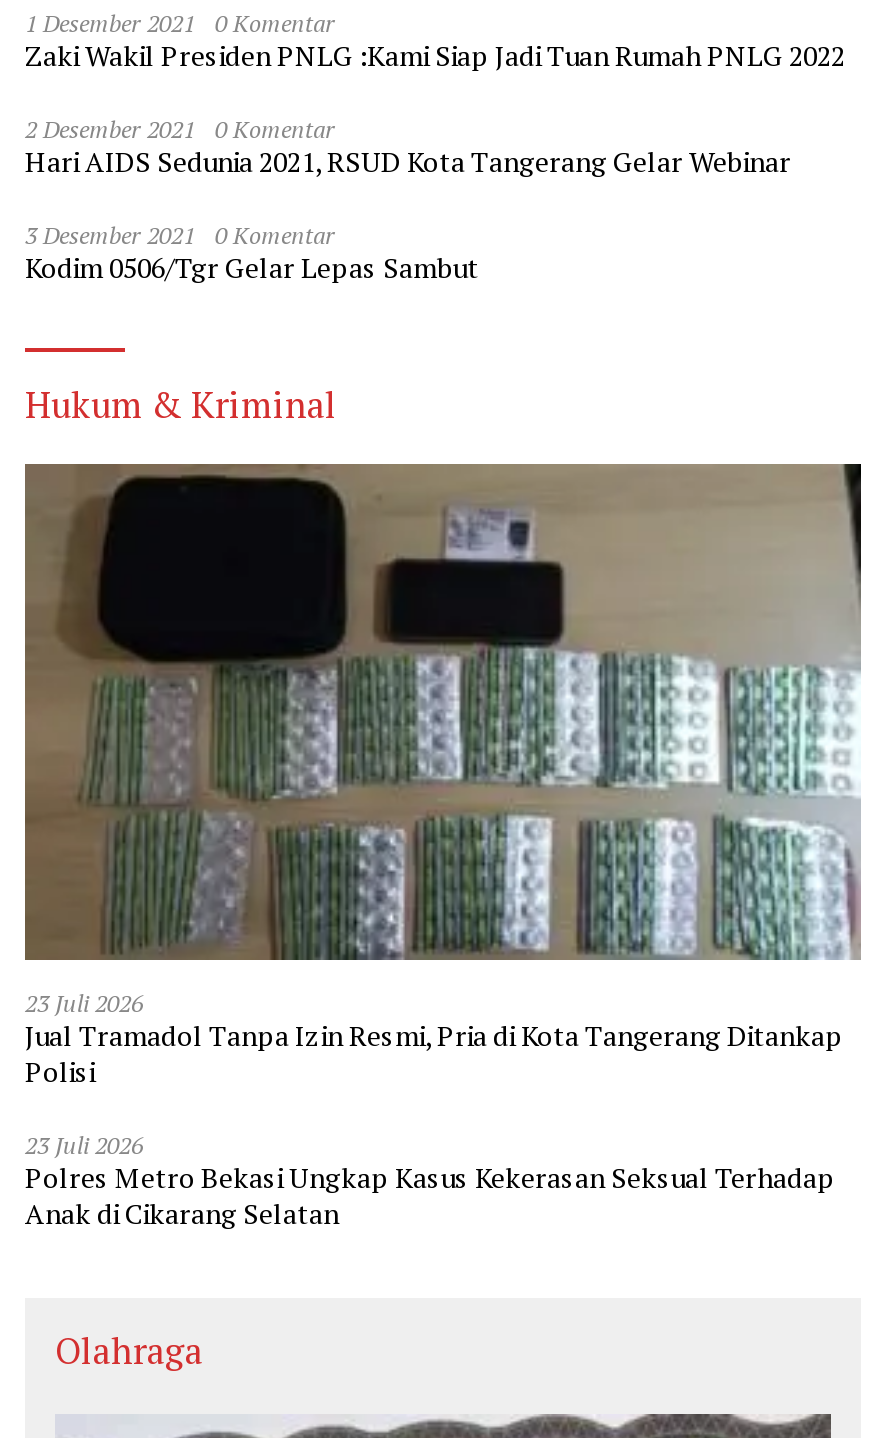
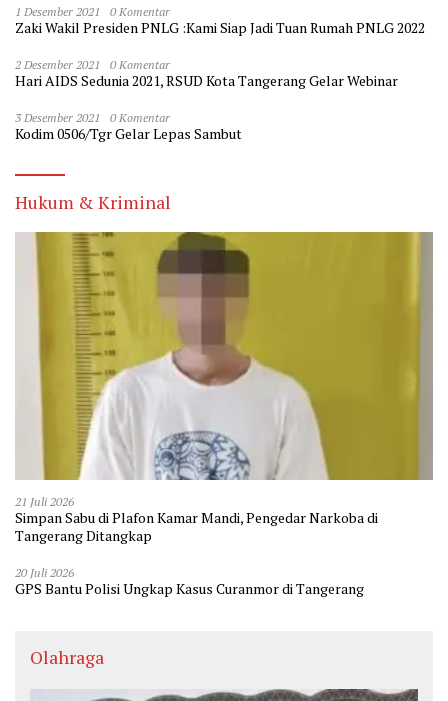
- [image]
- 23 Juli 2026
- Jual Tramadol Tanpa Izin Resmi, Pria di Kota Tangerang Ditankap
- Polisi
+ [image]
+ 21 Juli 2026
+ Simpan Sabu di Plafon Kamar Mandi, Pengedar Narkoba di
+ Tangerang Ditangkap

- 23 Juli 2026
- Polres Metro Bekasi Ungkap Kasus Kekerasan Seksual Terhadap
- Anak di Cikarang Selatan
+ 20 Juli 2026
+ GPS Bantu Polisi Ungkap Kasus Curanmor di Tangerang
